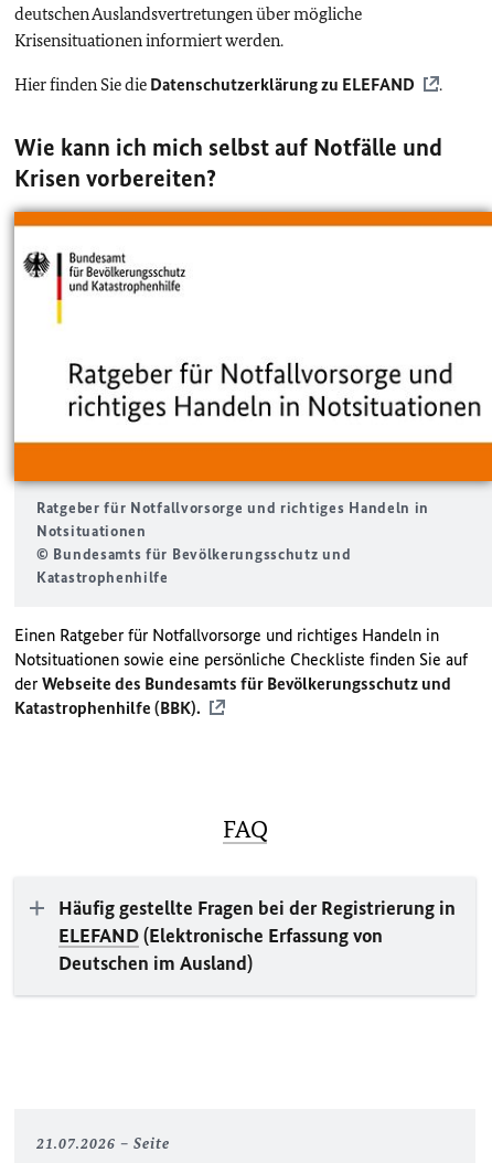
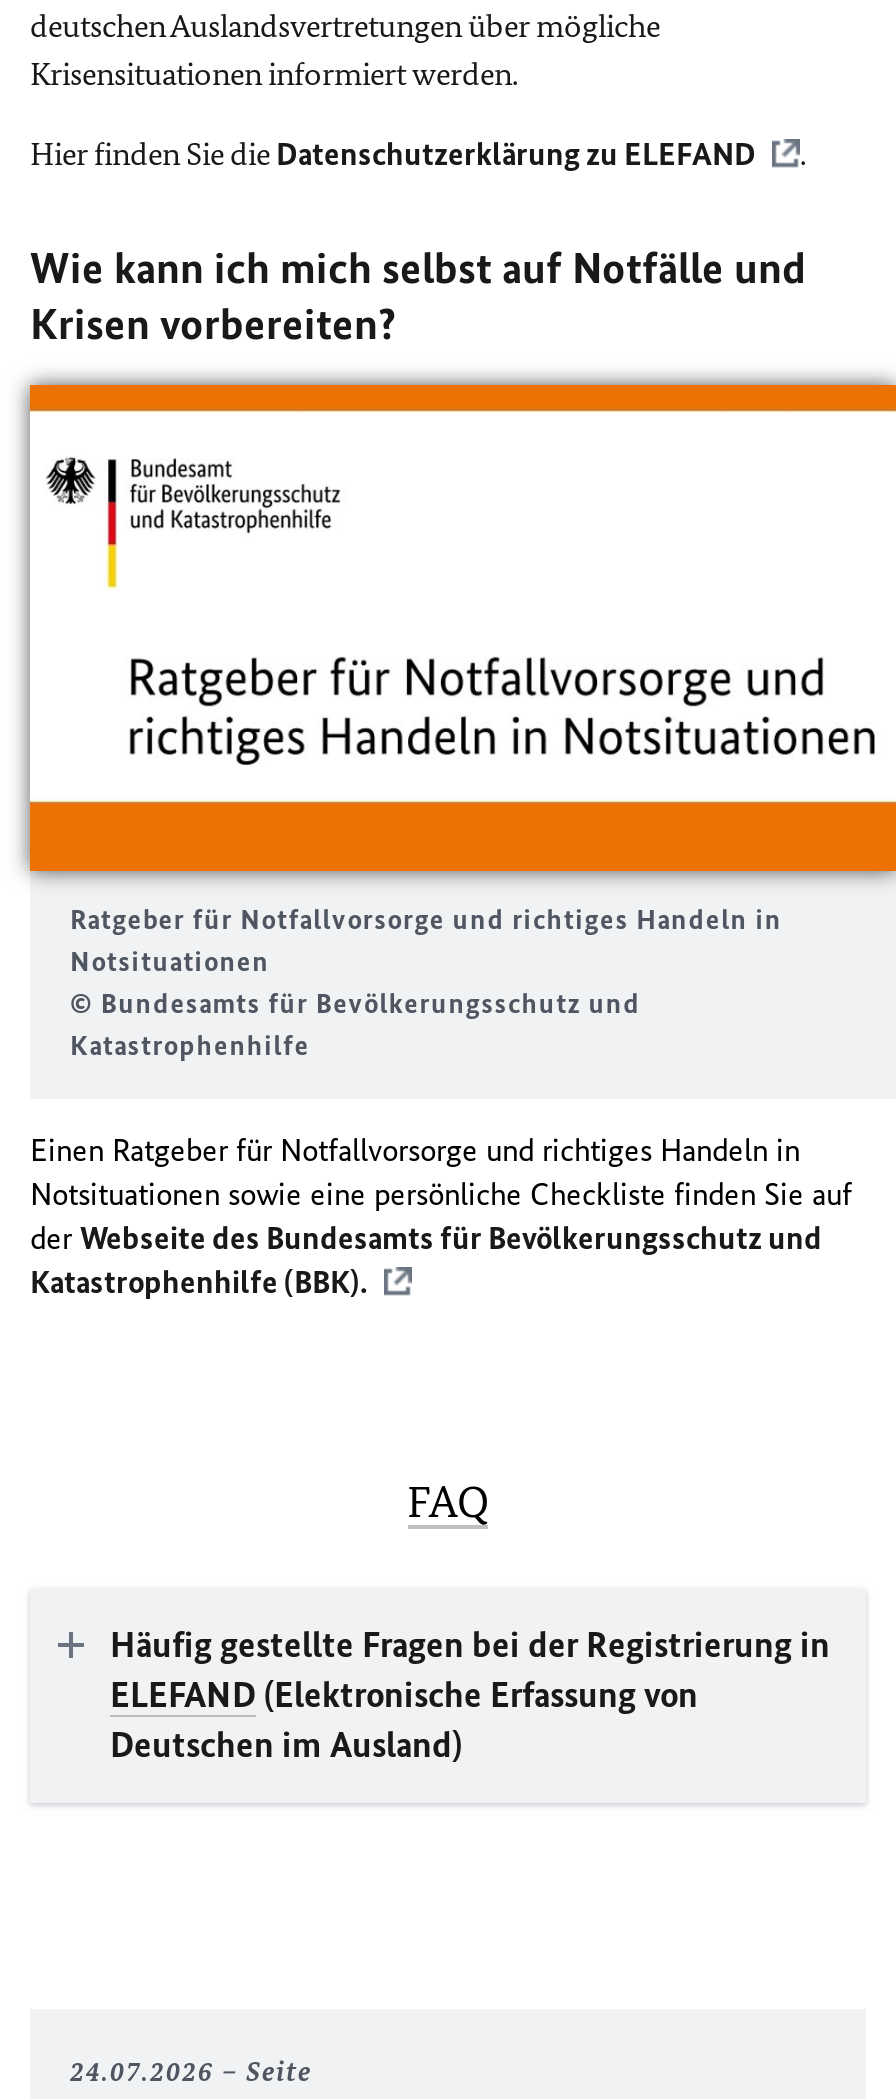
- 21.07.2026 Seite
+ 24.07.2026 Seite
